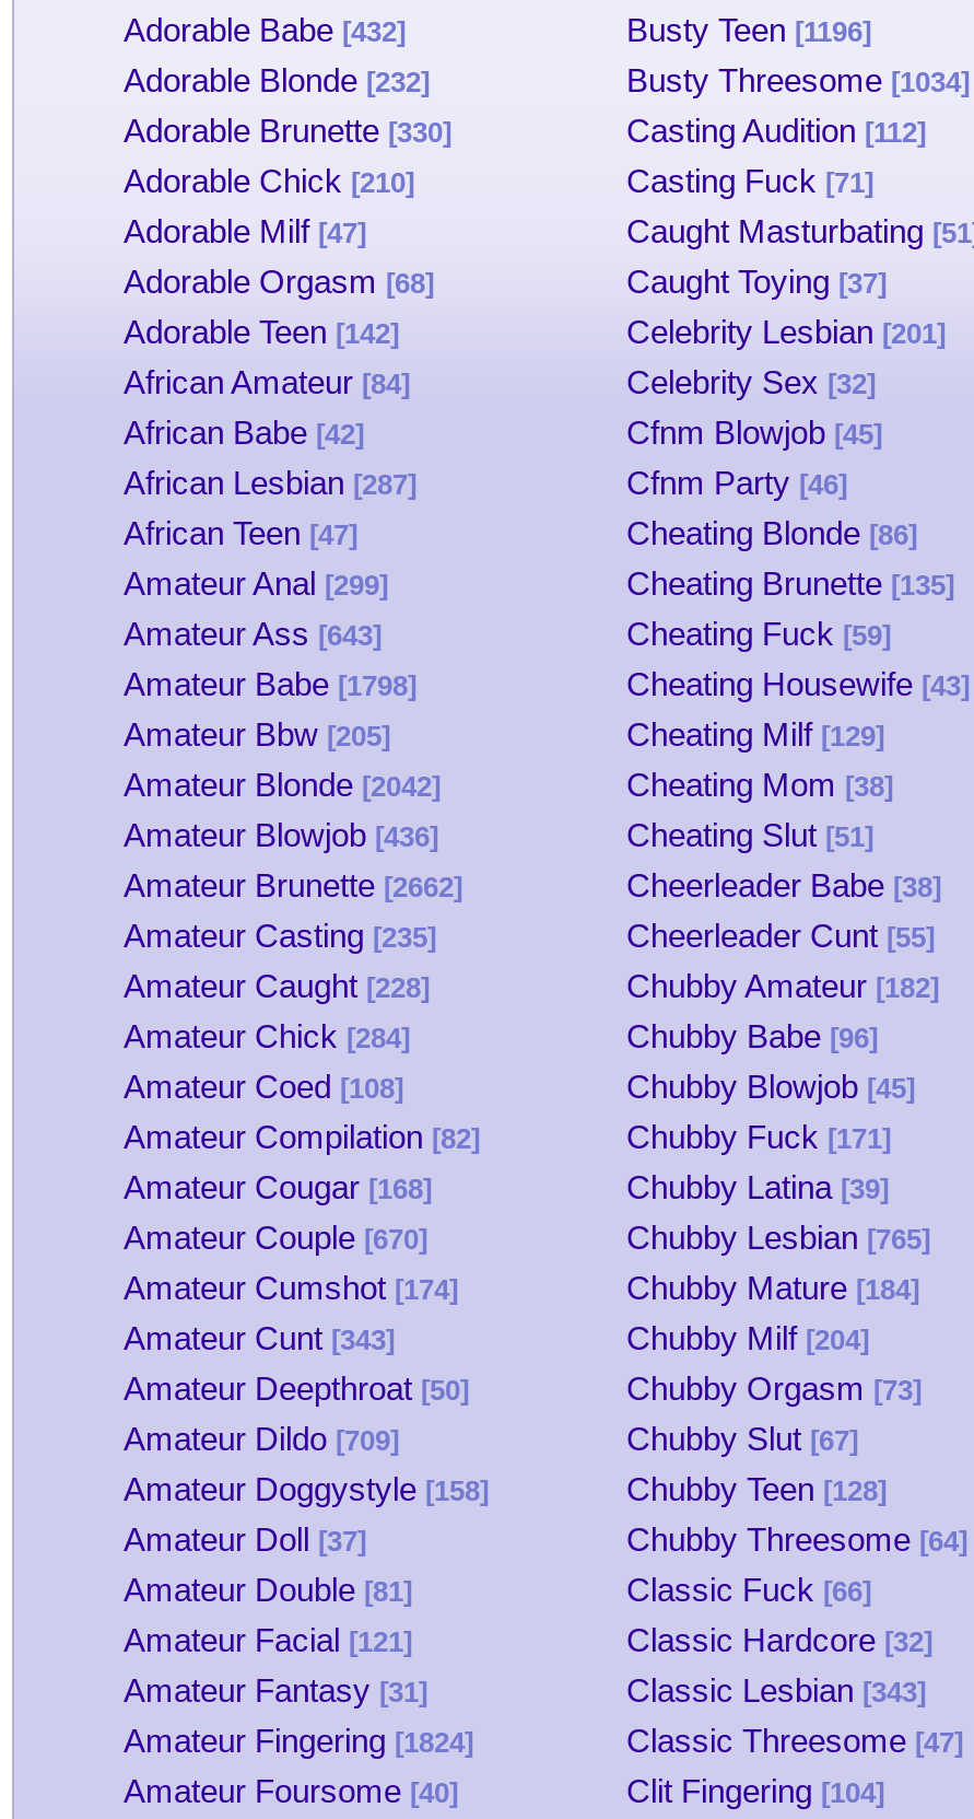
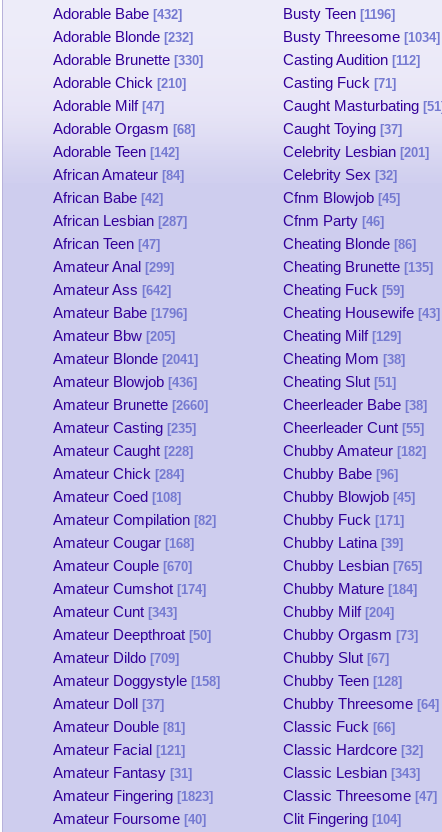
- Amateur Ass [643]
+ Amateur Ass [642]

- Amateur Babe [1798]
+ Amateur Babe [1796]

- Amateur Blonde [2042]
+ Amateur Blonde [2041]

- Amateur Brunette [2662]
+ Amateur Brunette [2660]

- Amateur Fingering [1824]
+ Amateur Fingering [1823]
